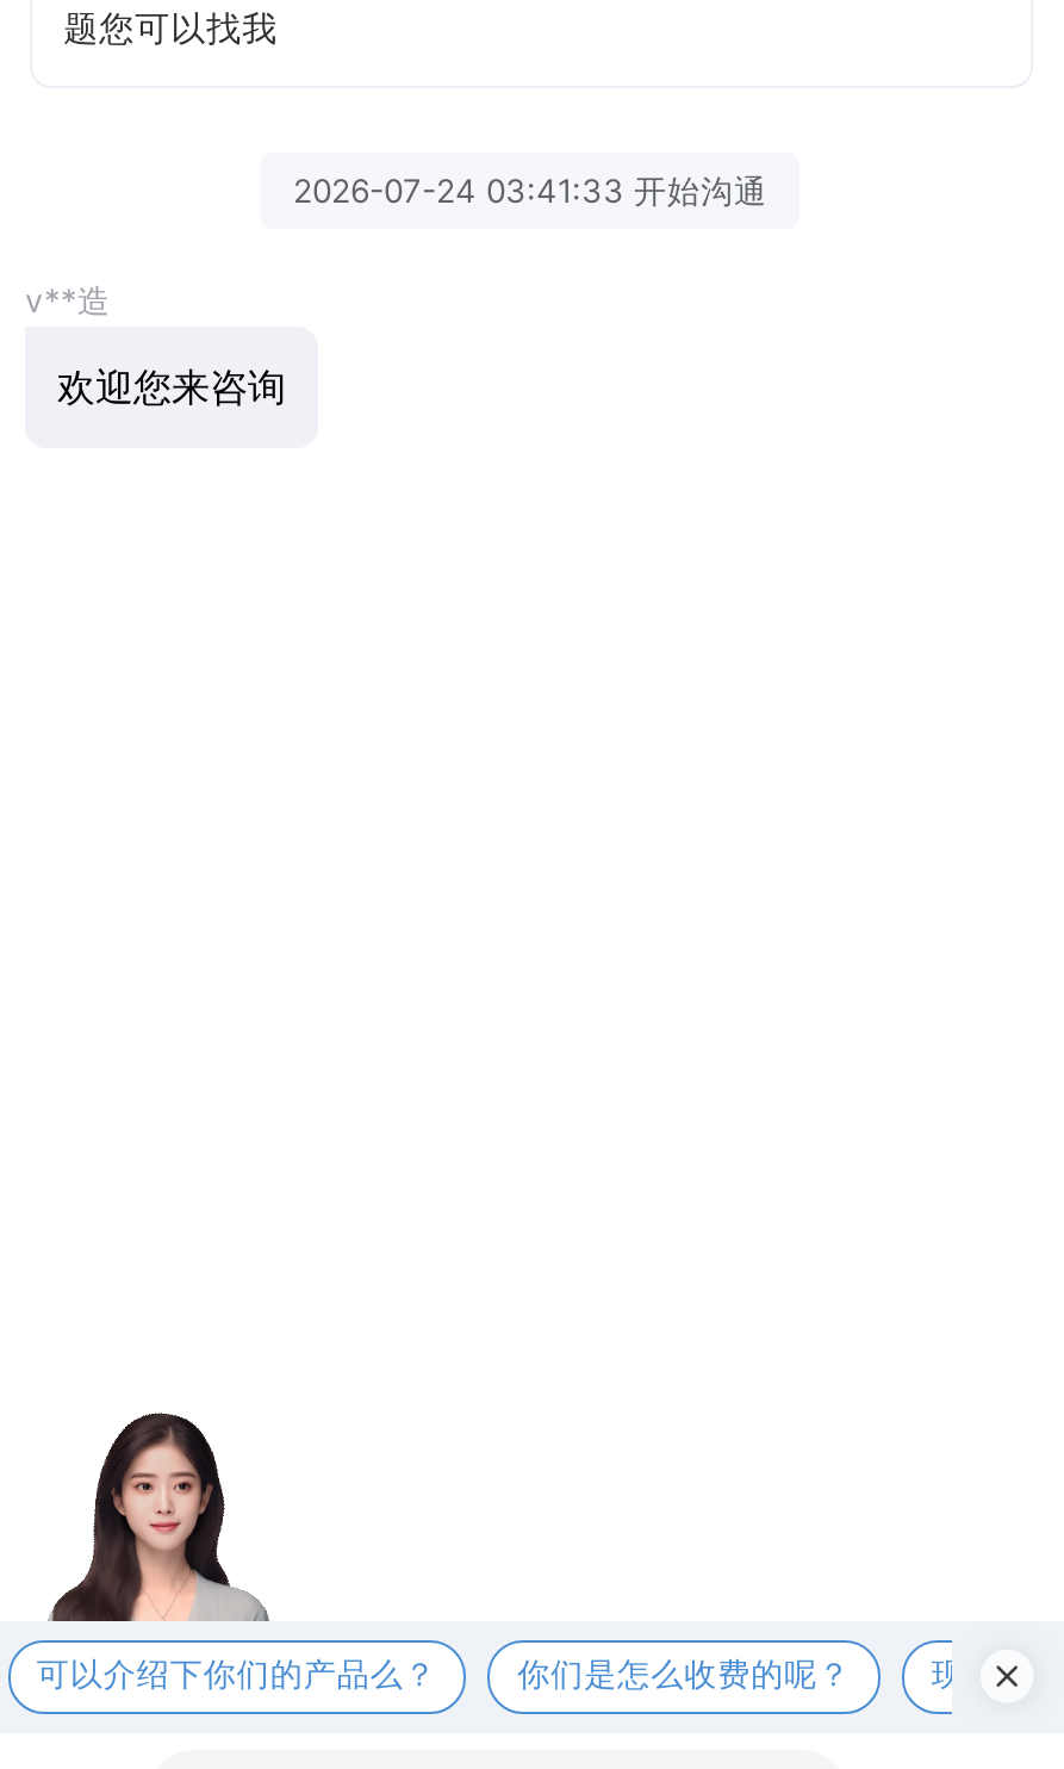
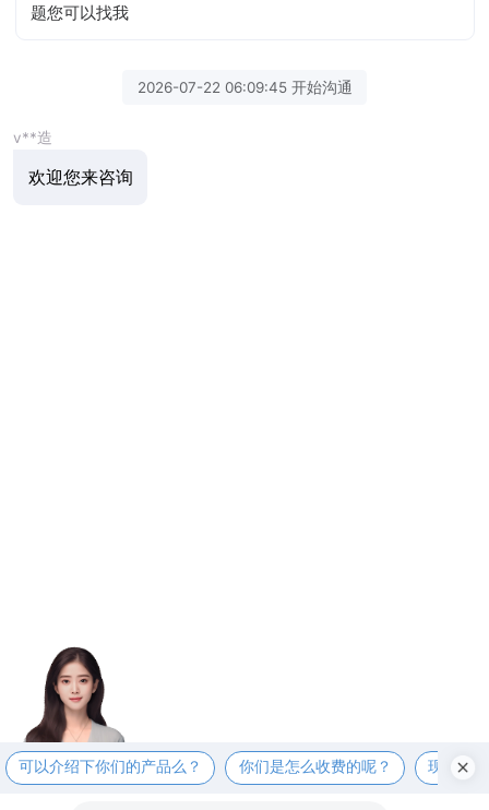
- 2026-07-24 03:41:33 开始沟通
+ 2026-07-22 06:09:45 开始沟通
